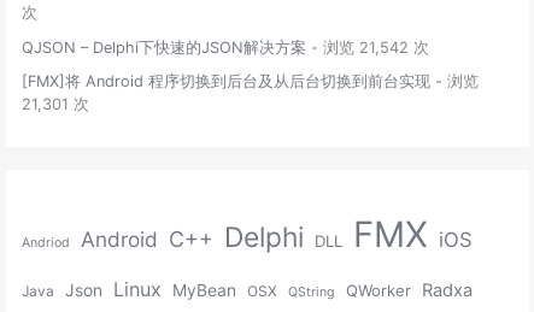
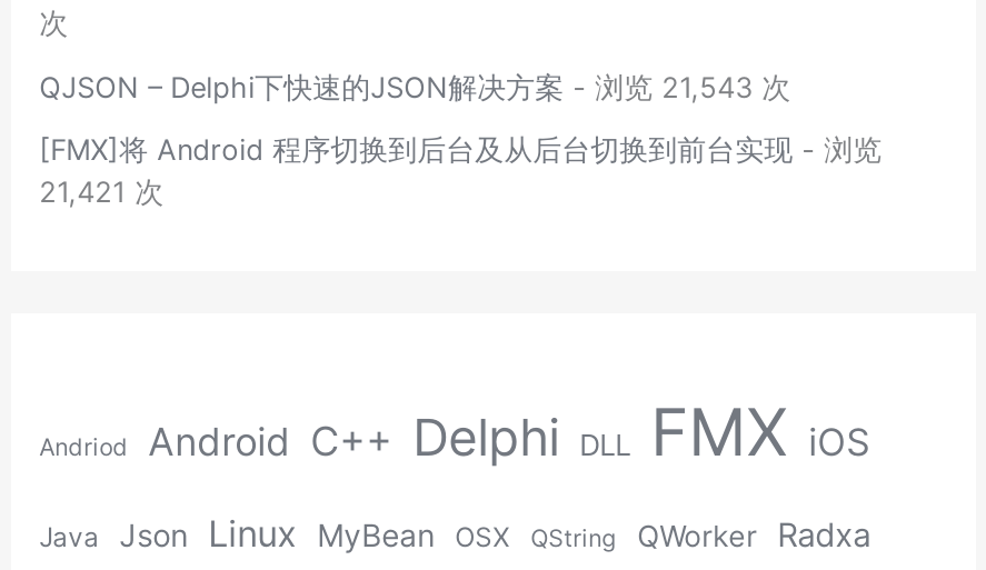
- QJSON – Delphi下快速的JSON解决方案- 浏览 21,542 次
+ QJSON – Delphi下快速的JSON解决方案- 浏览 21,543 次

- 21,301 次
+ 21,421 次
